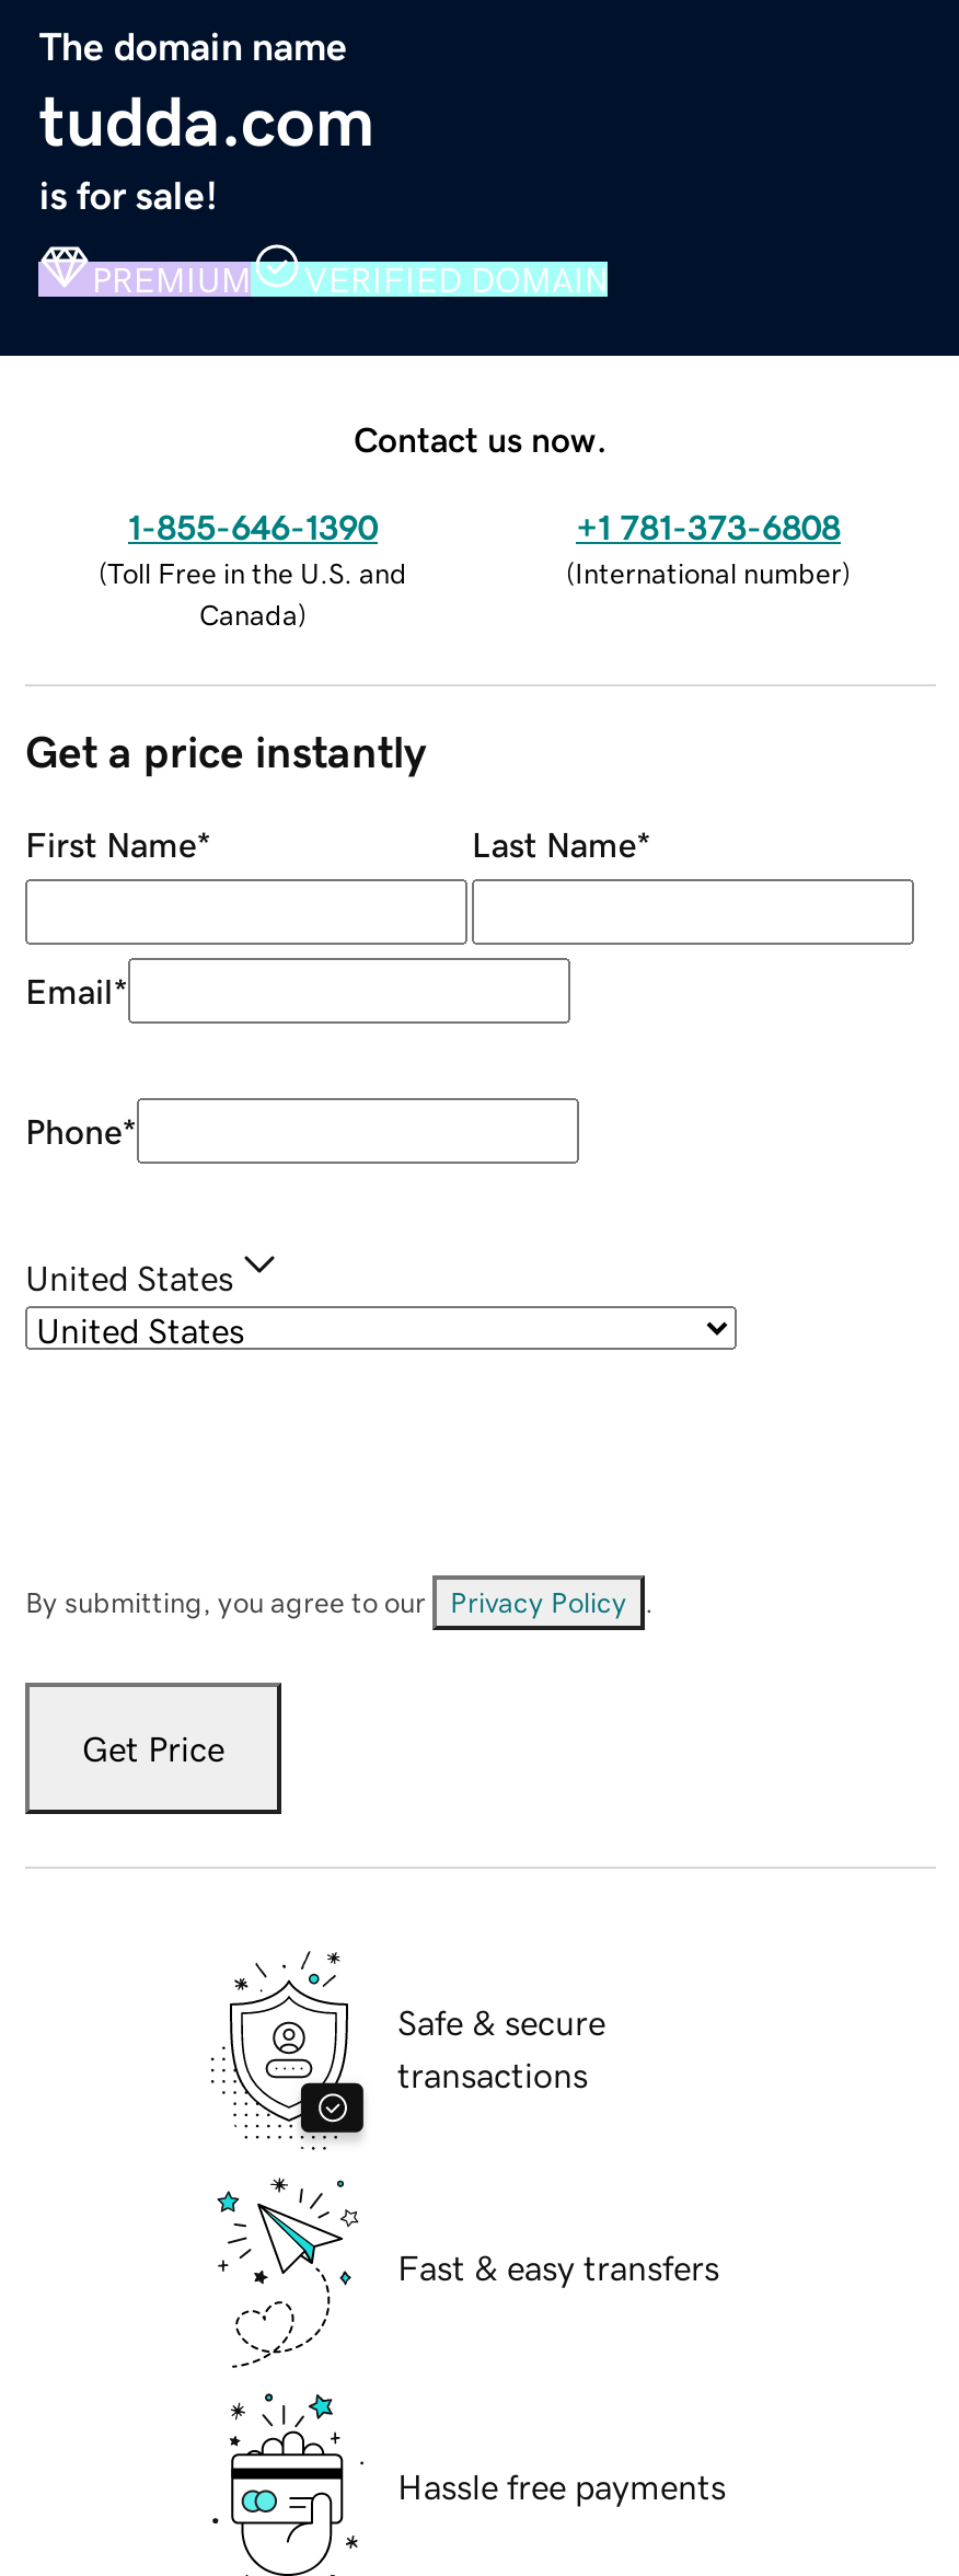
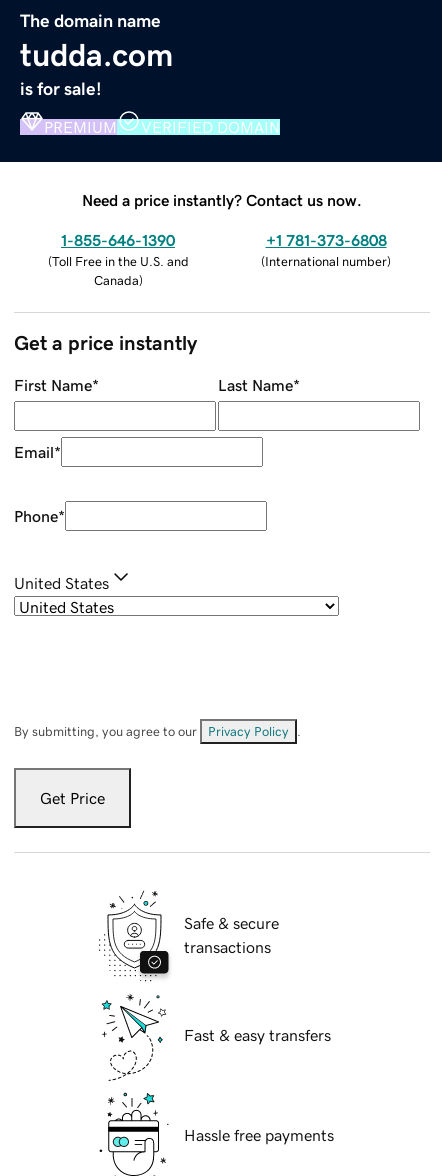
- Contact us now.
+ Need a price instantly? Contact us now.
